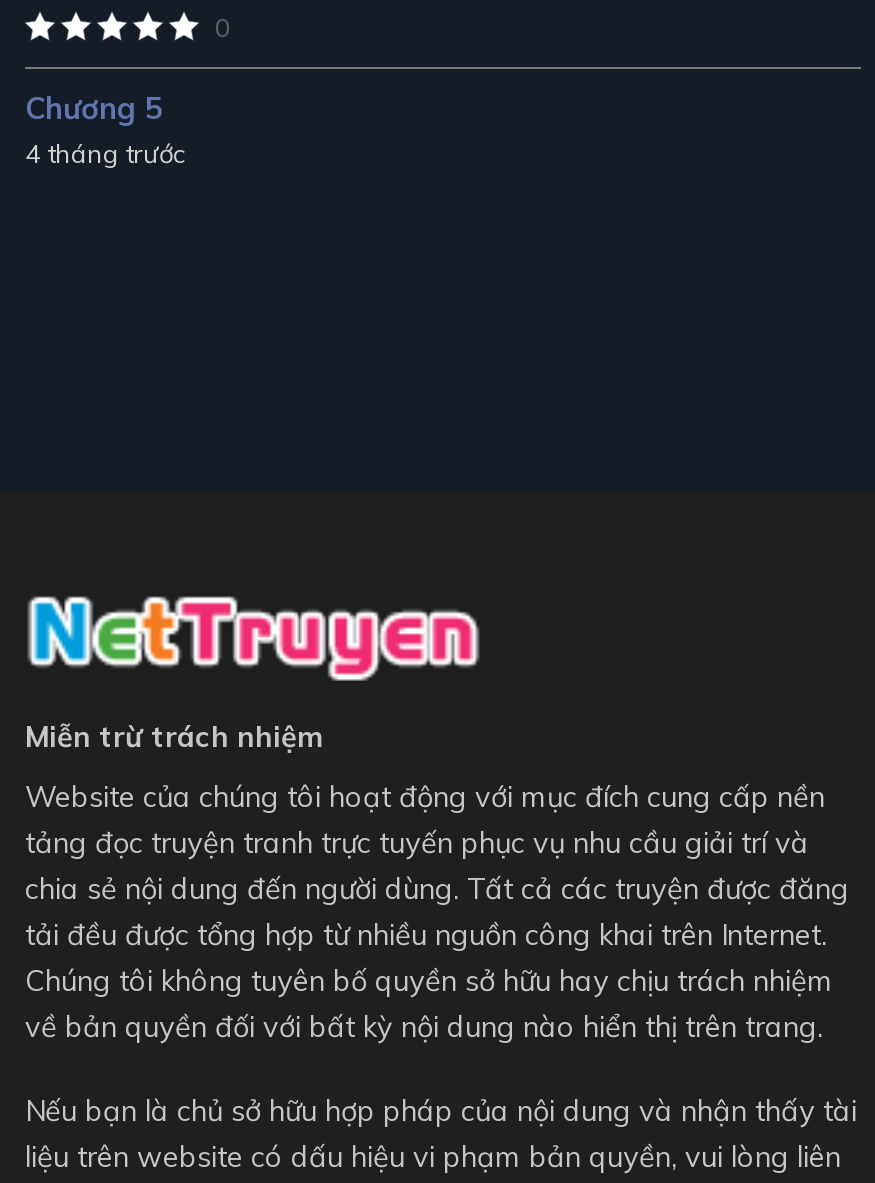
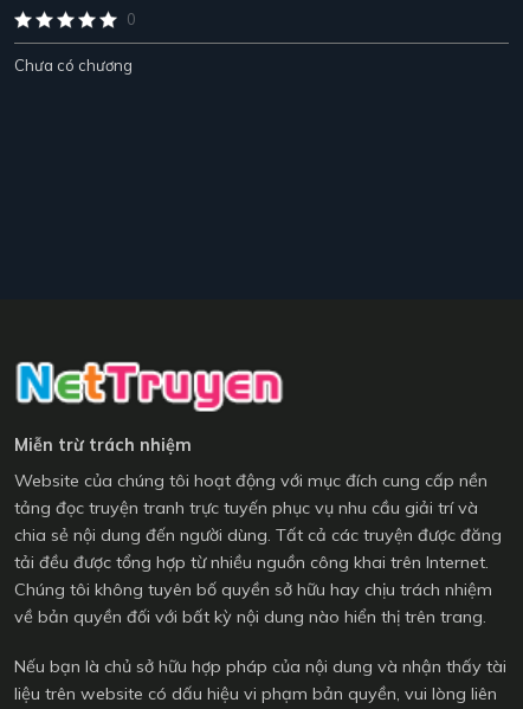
- Chương 5
- 4 tháng trước
+ Chưa có chương
